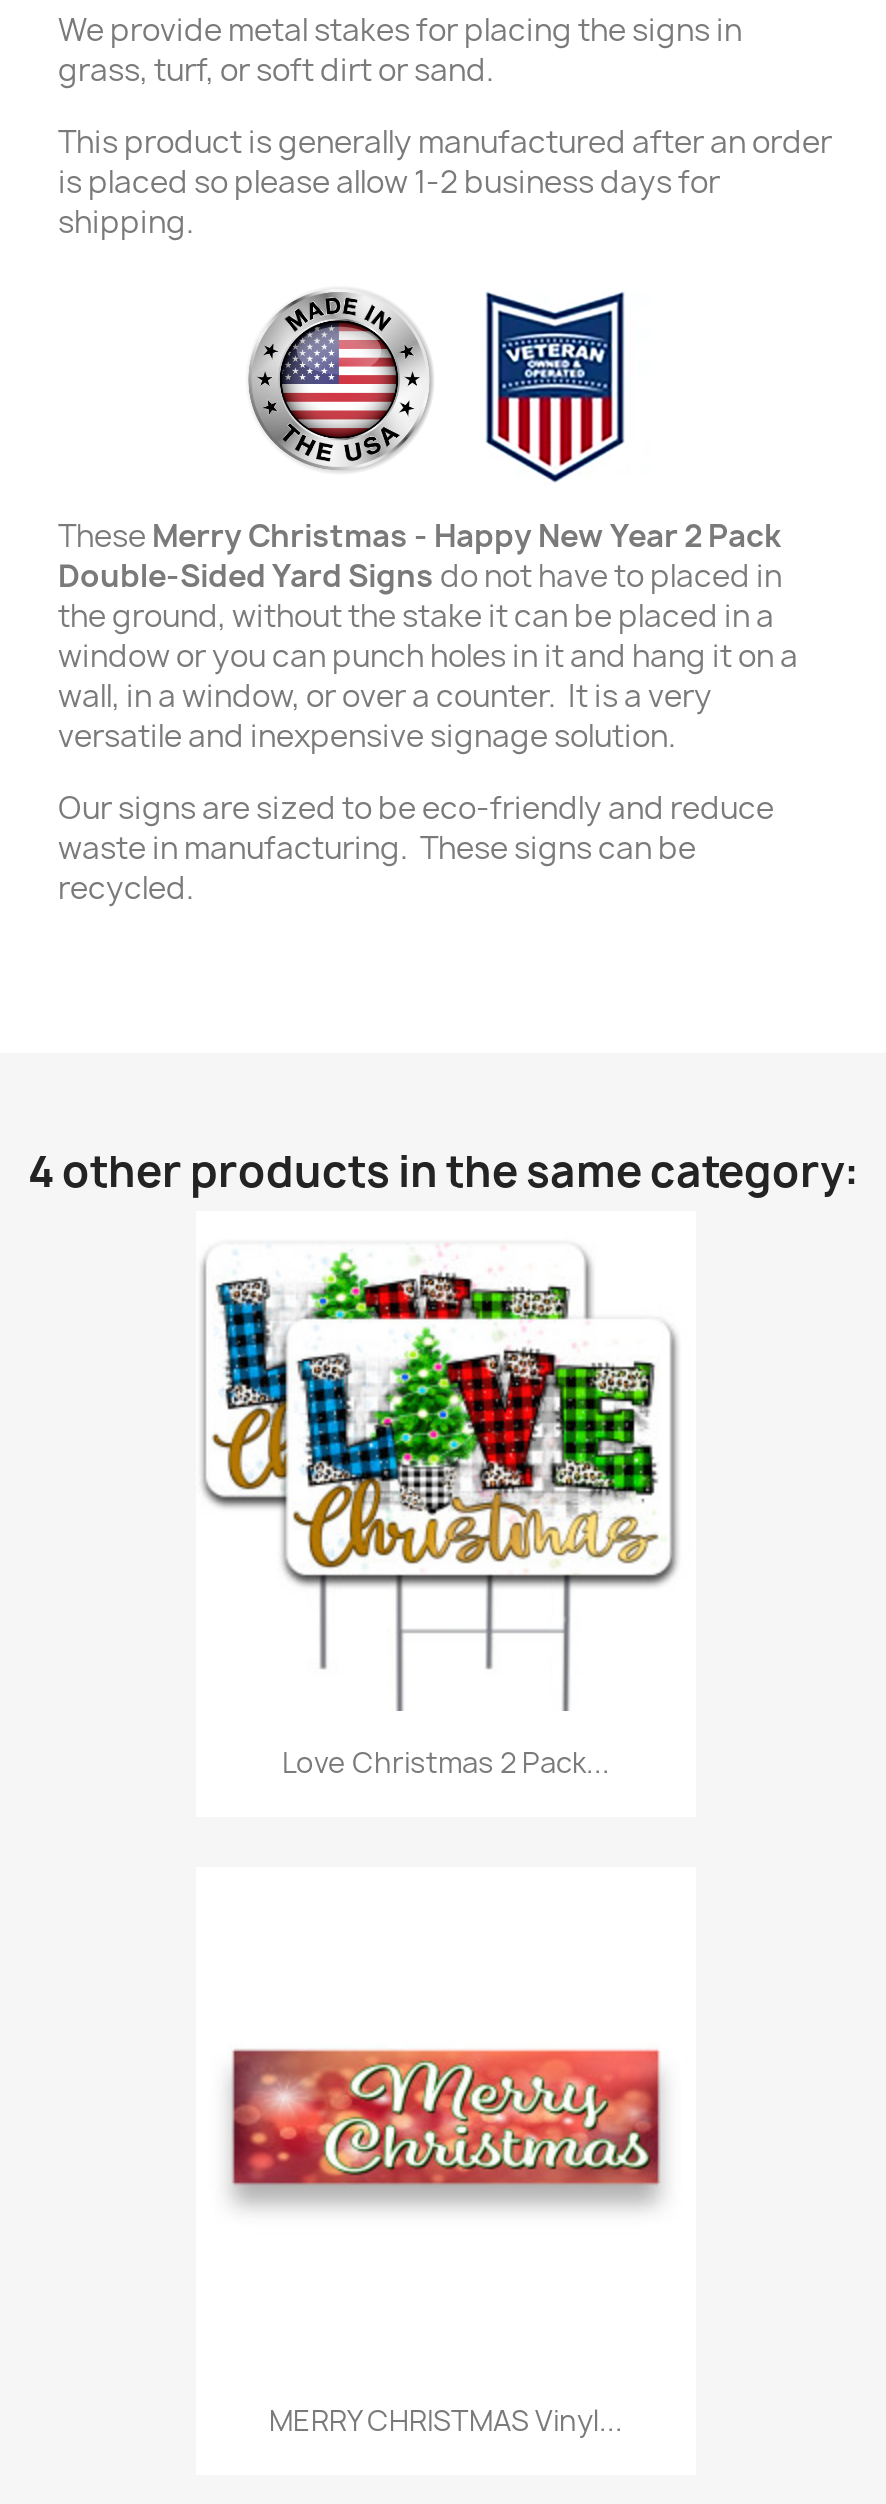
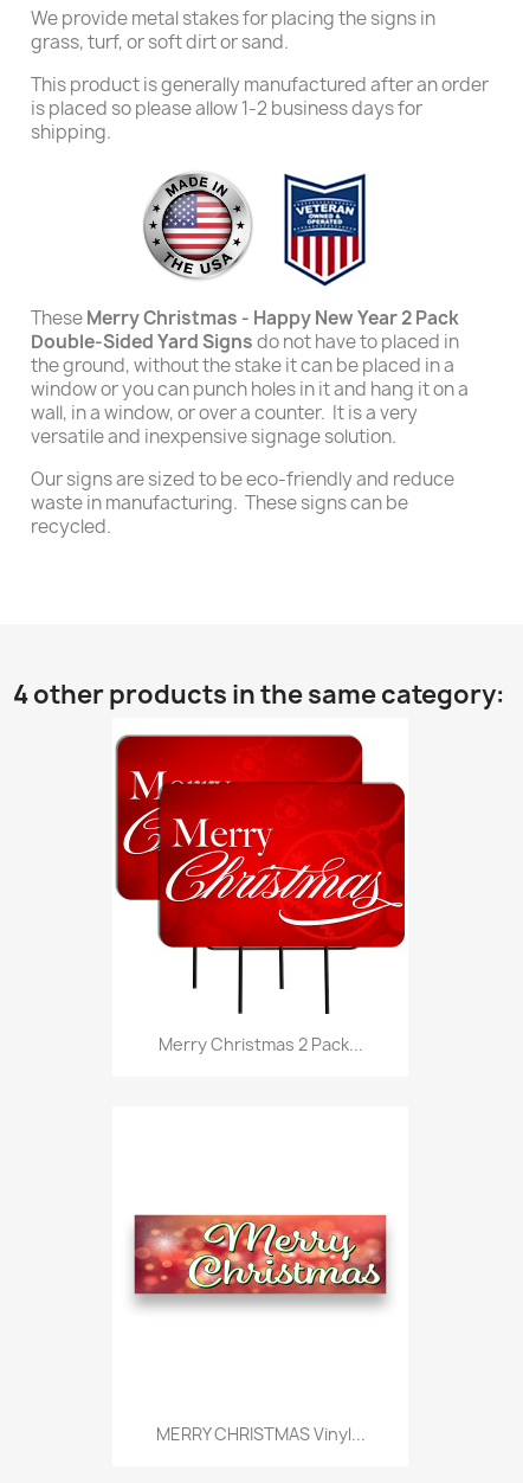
- [image]
- Love Christmas 2 Pack...
+ [image]
+ Merry Christmas 2 Pack...
